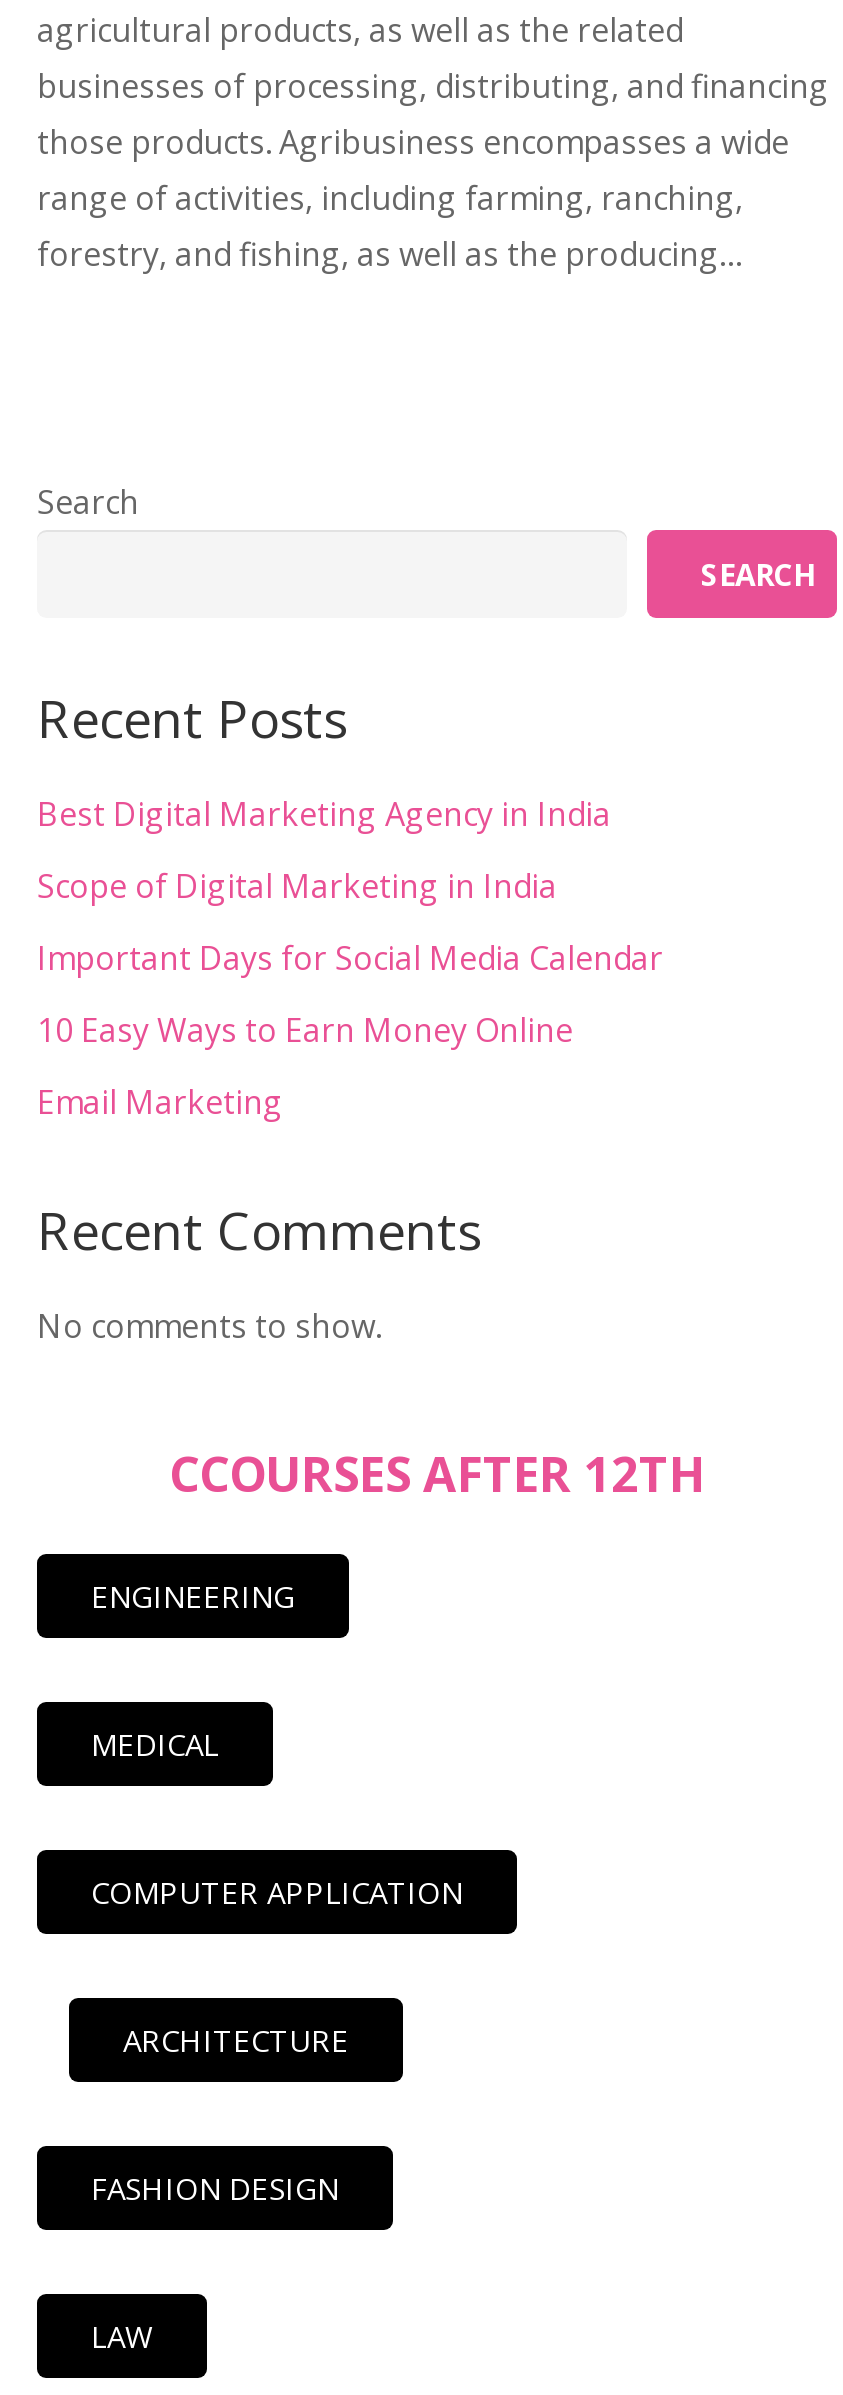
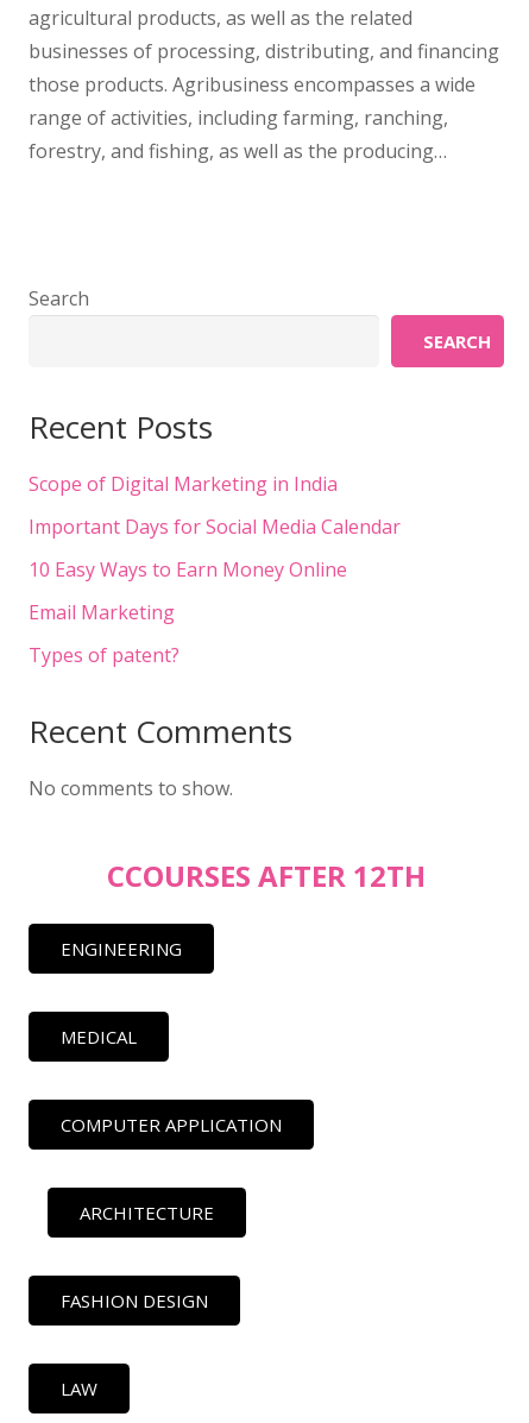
- Best Digital Marketing Agency in India

moved up: Scope of Digital Marketing in India | Important Days for Social Media Calendar | 10 Easy Ways to Earn Money Online | Email Marketing

+ Types of patent?
